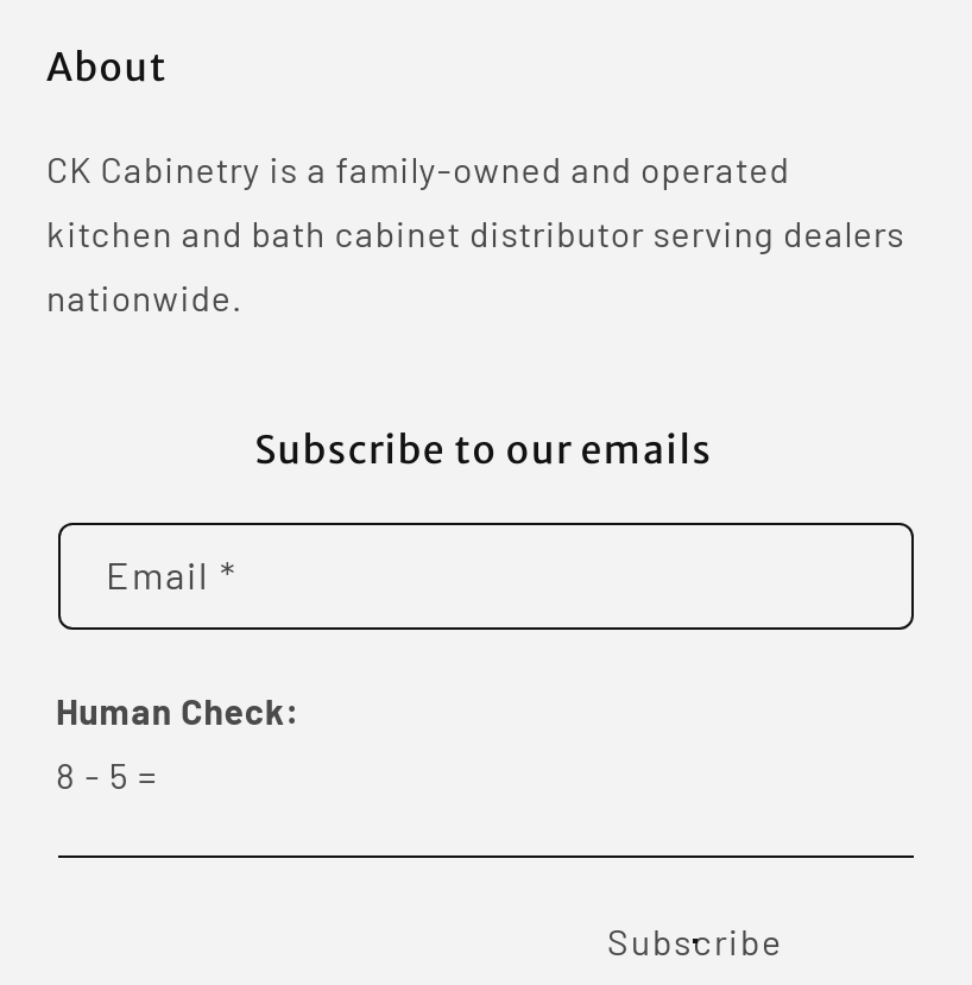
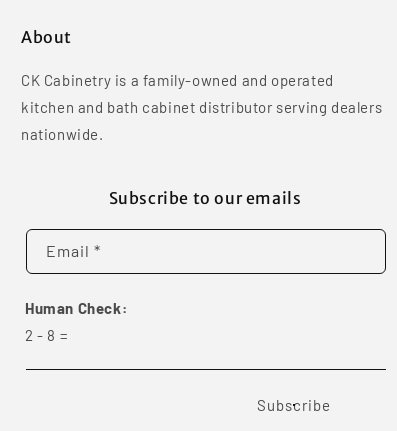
- 8 - 5 =
+ 2 - 8 =
